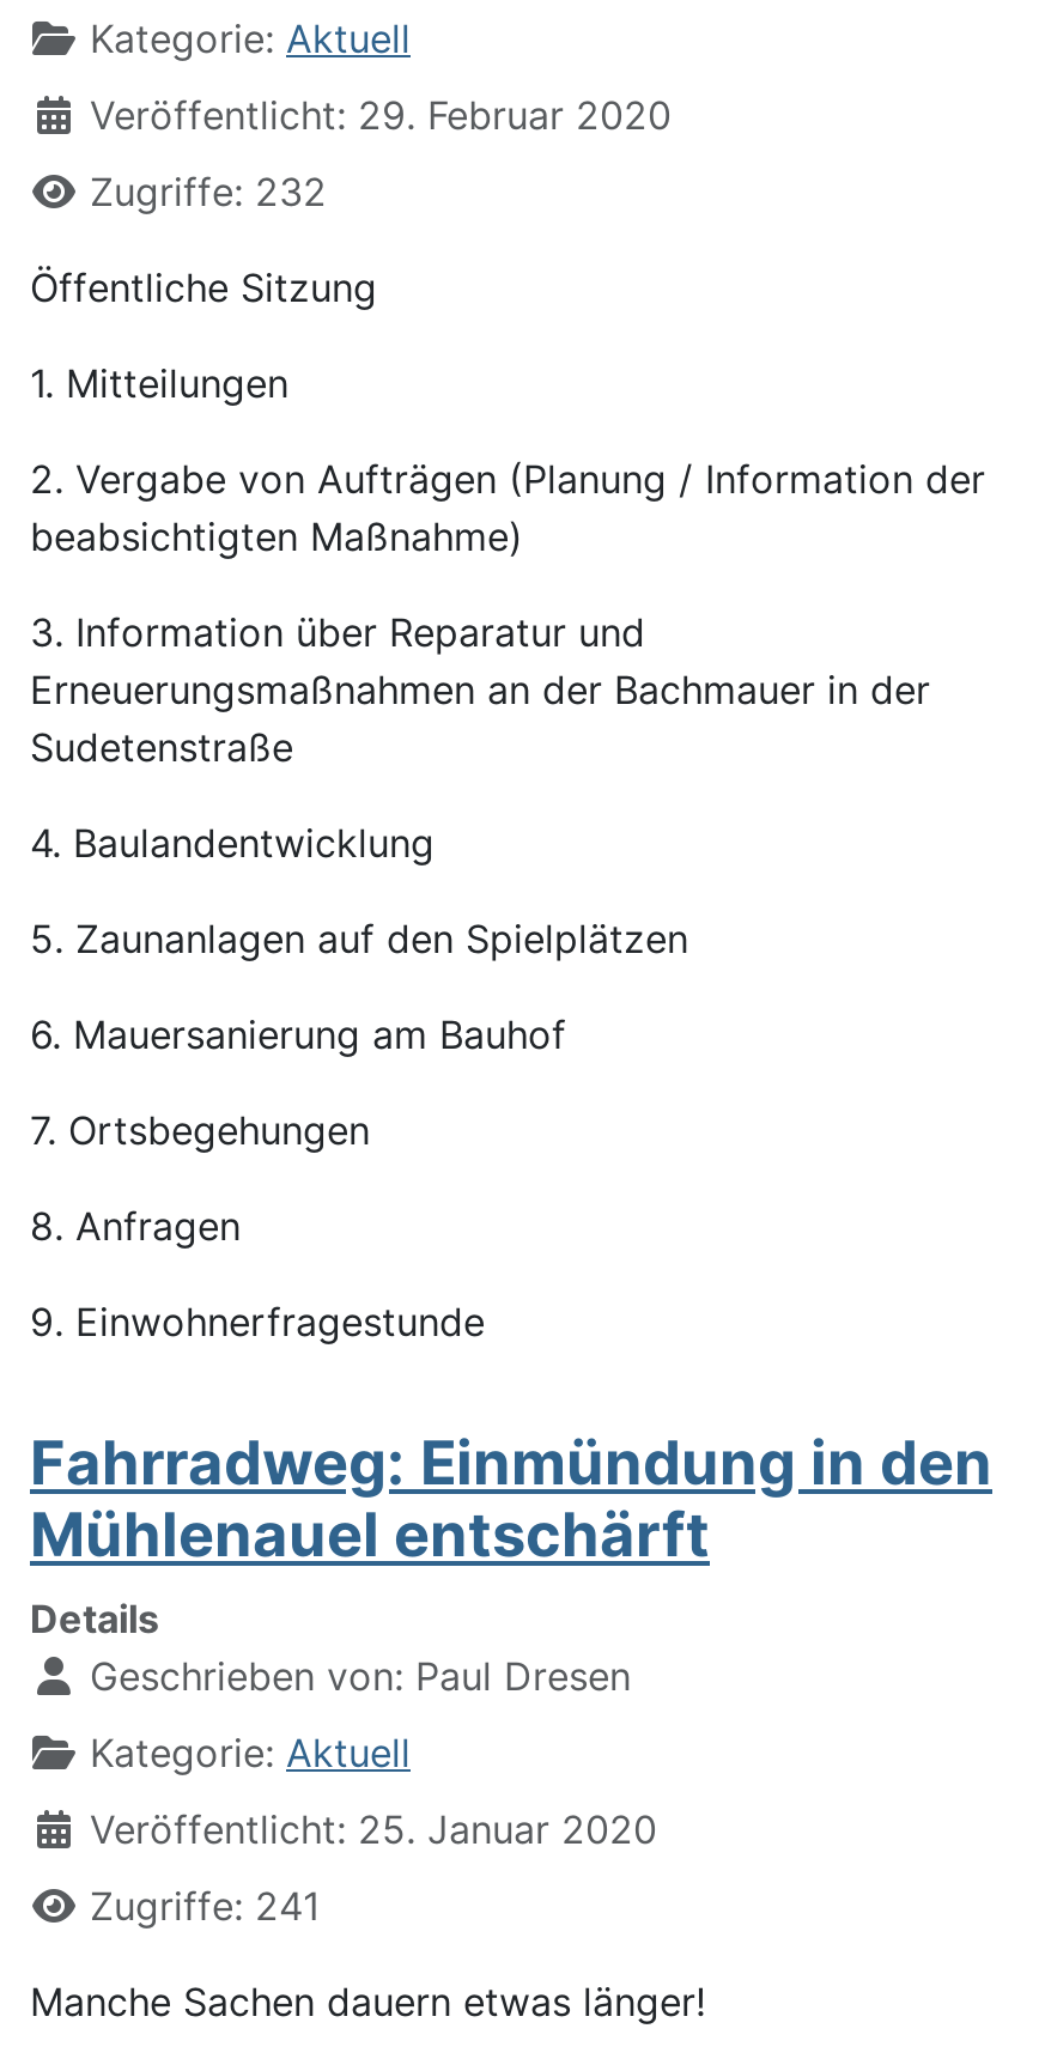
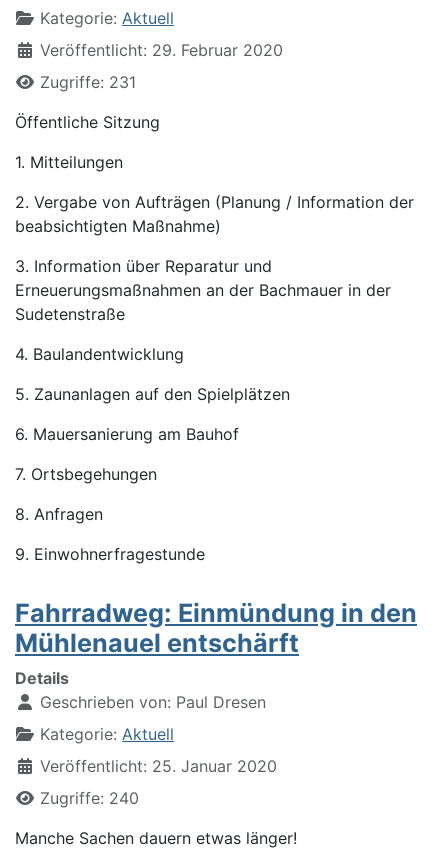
- Zugriffe: 232
+ Zugriffe: 231

- Zugriffe: 241
+ Zugriffe: 240
